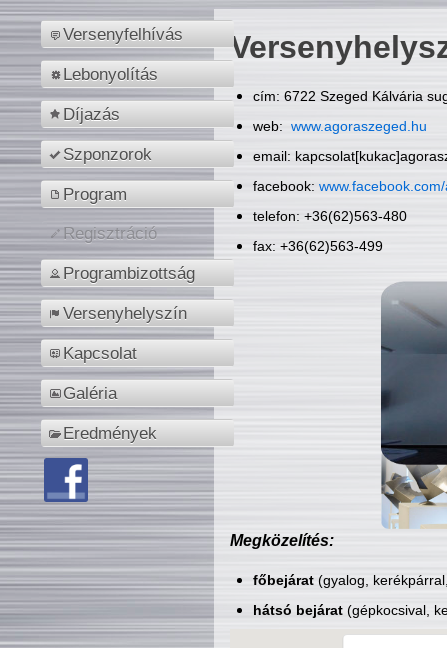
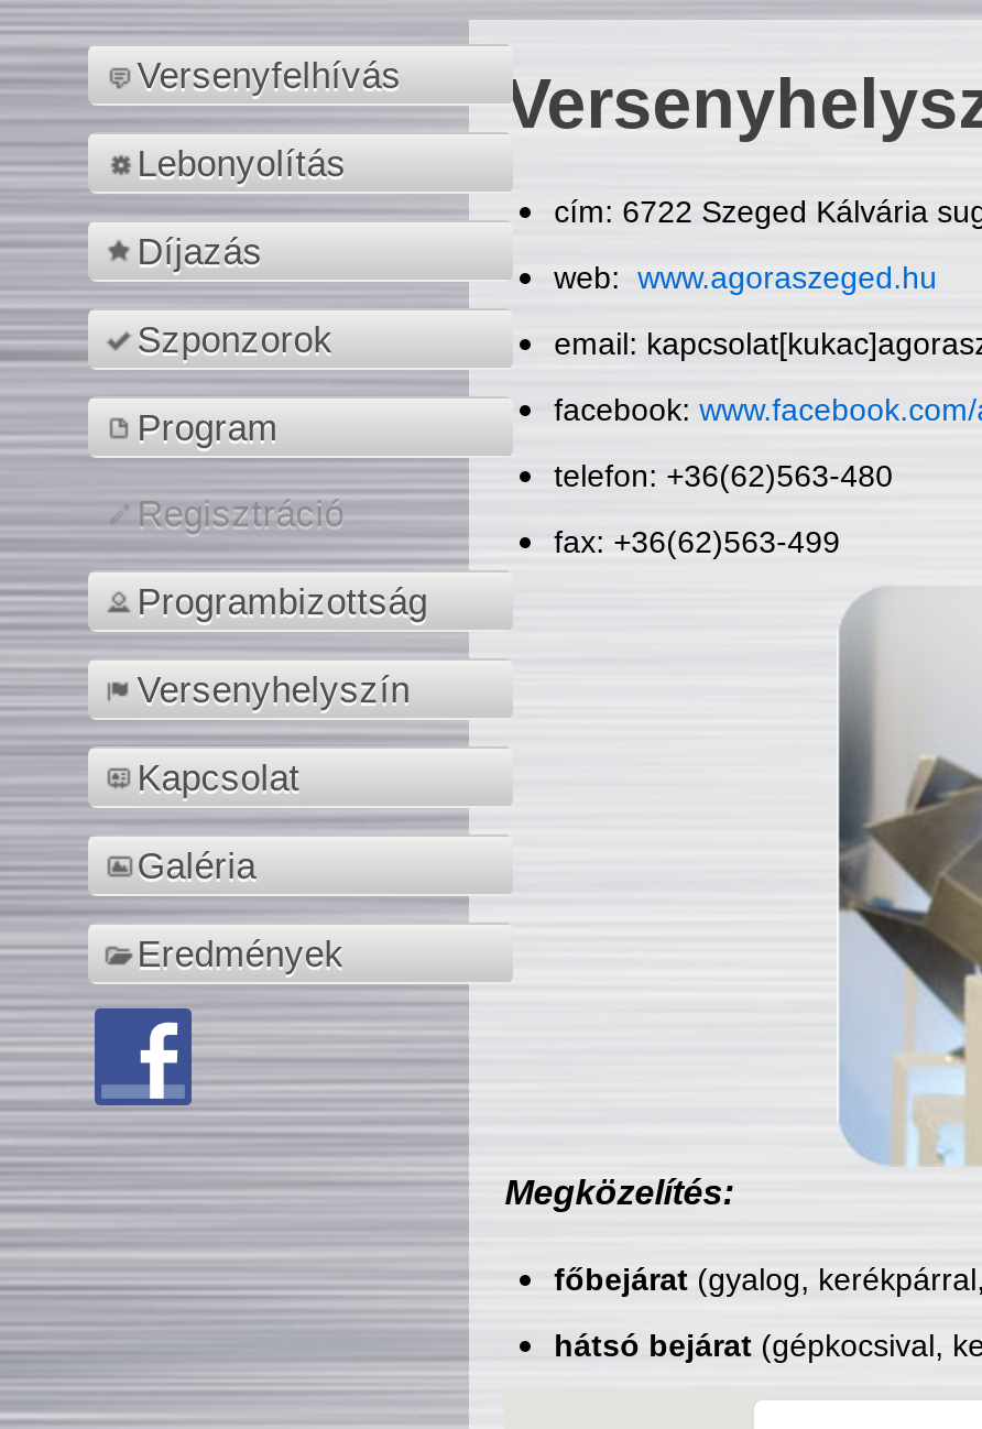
- [image]
+ [image]
